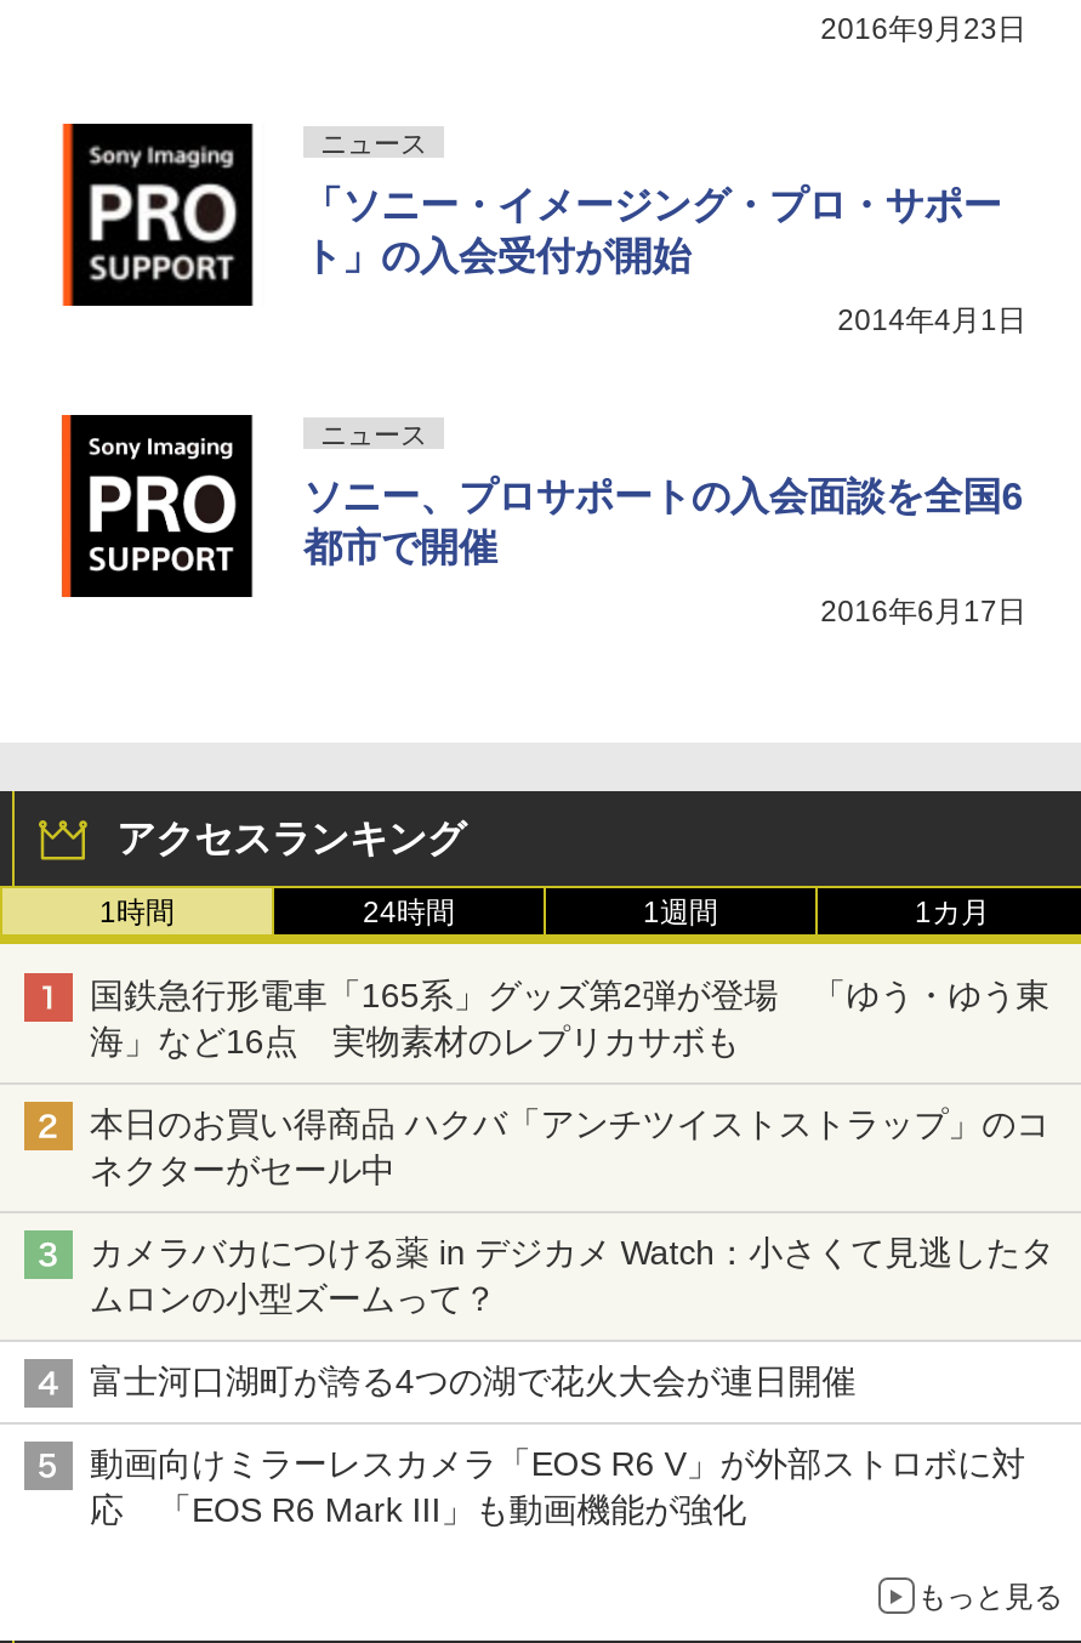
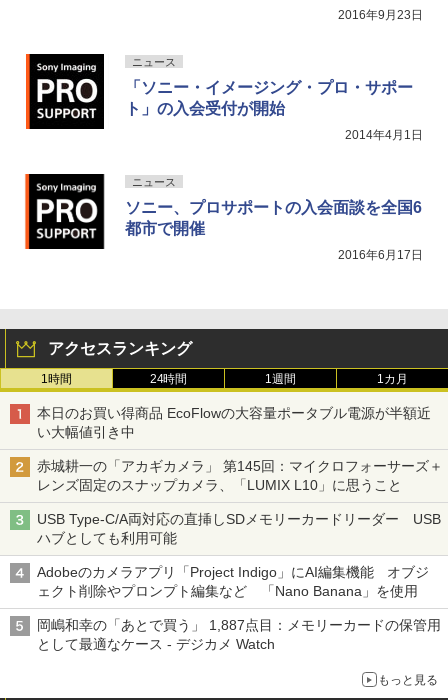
- 国鉄急行形電車「165系」グッズ第2弾が登場 「ゆう・ゆう東
- 海」など16点 実物素材のレプリカサボも
+ 本日のお買い得商品 EcoFlowの大容量ポータブル電源が半額近
+ い大幅値引き中

- 本日のお買い得商品 ハクバ「アンチツイストストラップ」のコ
- ネクターがセール中
+ 赤城耕一の「アカギカメラ」 第145回：マイクロフォーサーズ＋
+ レンズ固定のスナップカメラ、「LUMIX L10」に思うこと

- カメラバカにつける薬 in デジカメ Watch：小さくて見逃したタ
- ムロンの小型ズームって？
+ USB Type-C/A両対応の直挿しSDメモリーカードリーダー USB
+ ハブとしても利用可能

- 富士河口湖町が誇る4つの湖で花火大会が連日開催
+ Adobeのカメラアプリ「Project Indigo」にAI編集機能 オブジ
+ ェクト削除やプロンプト編集など 「Nano Banana」を使用

- 動画向けミラーレスカメラ「EOS R6 V」が外部ストロボに対
- 応 「EOS R6 Mark III」も動画機能が強化
+ 岡嶋和幸の「あとで買う」 1,887点目：メモリーカードの保管用
+ として最適なケース - デジカメ Watch
